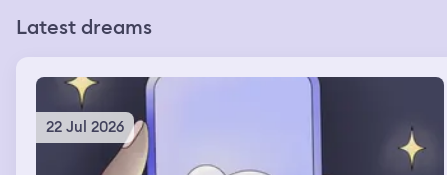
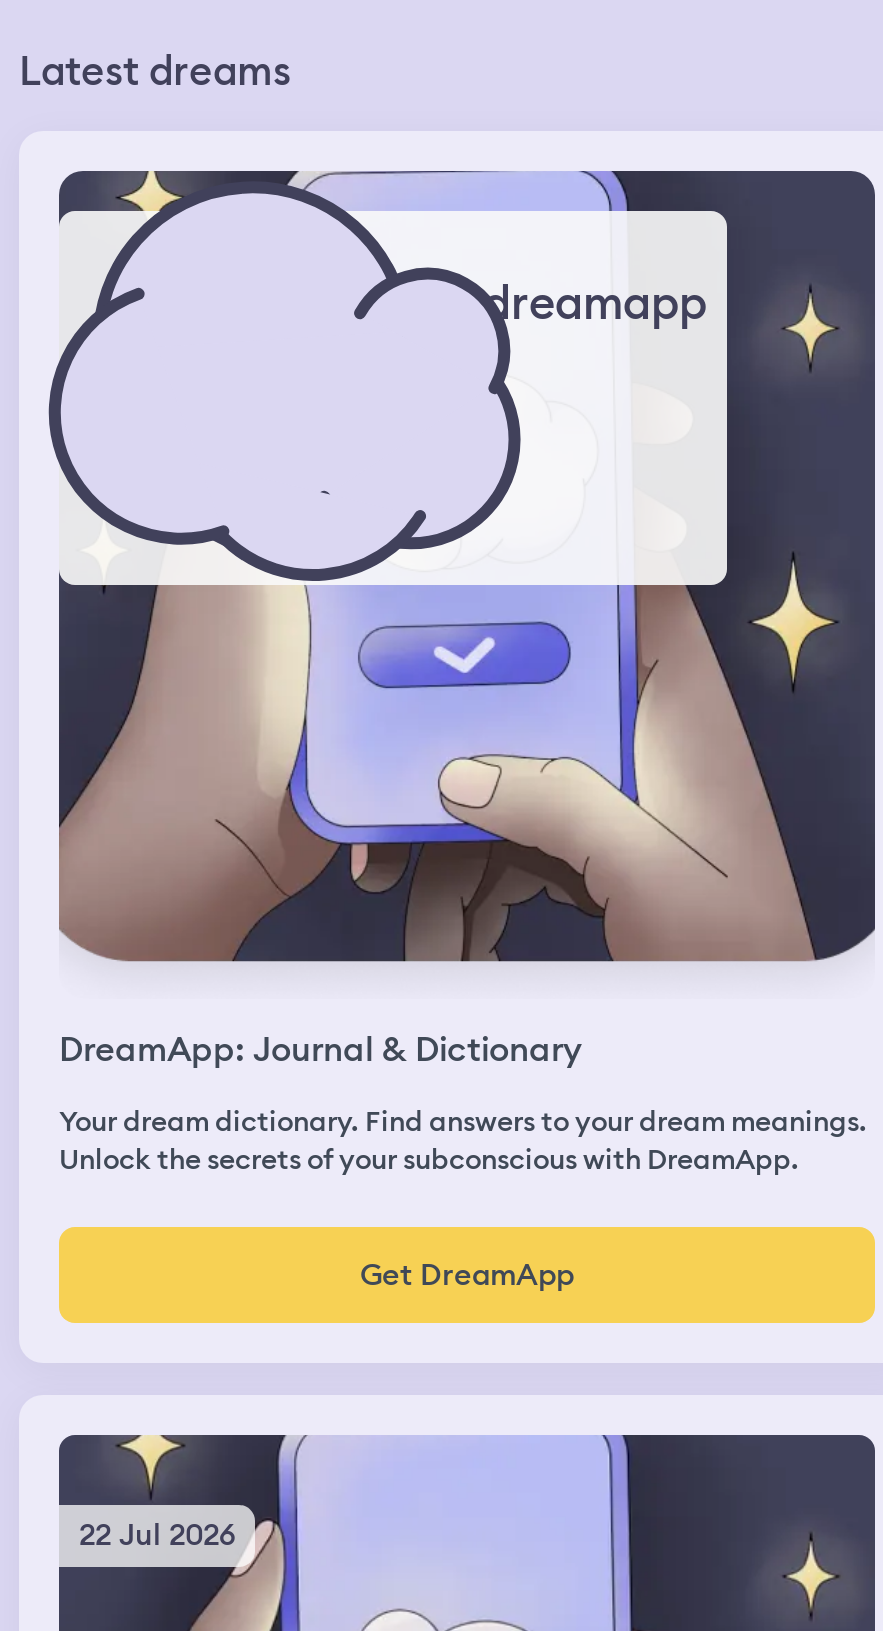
+ [image]
+ dreamapp

+ DreamApp: Journal & Dictionary
+ Your dream dictionary. Find answers to your dream meanings.
+ Unlock the secrets of your subconscious with DreamApp.
+ Get DreamApp
